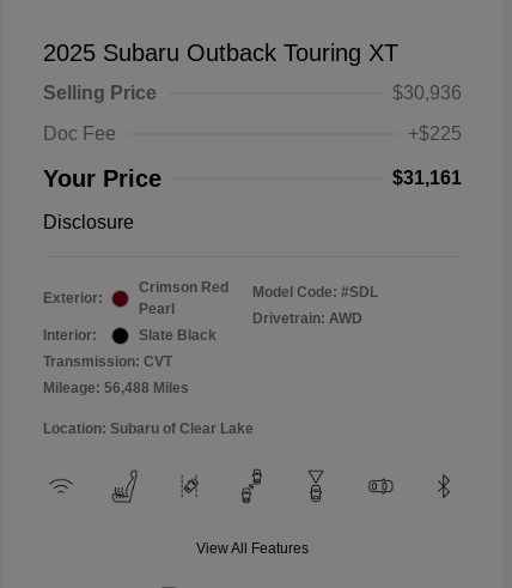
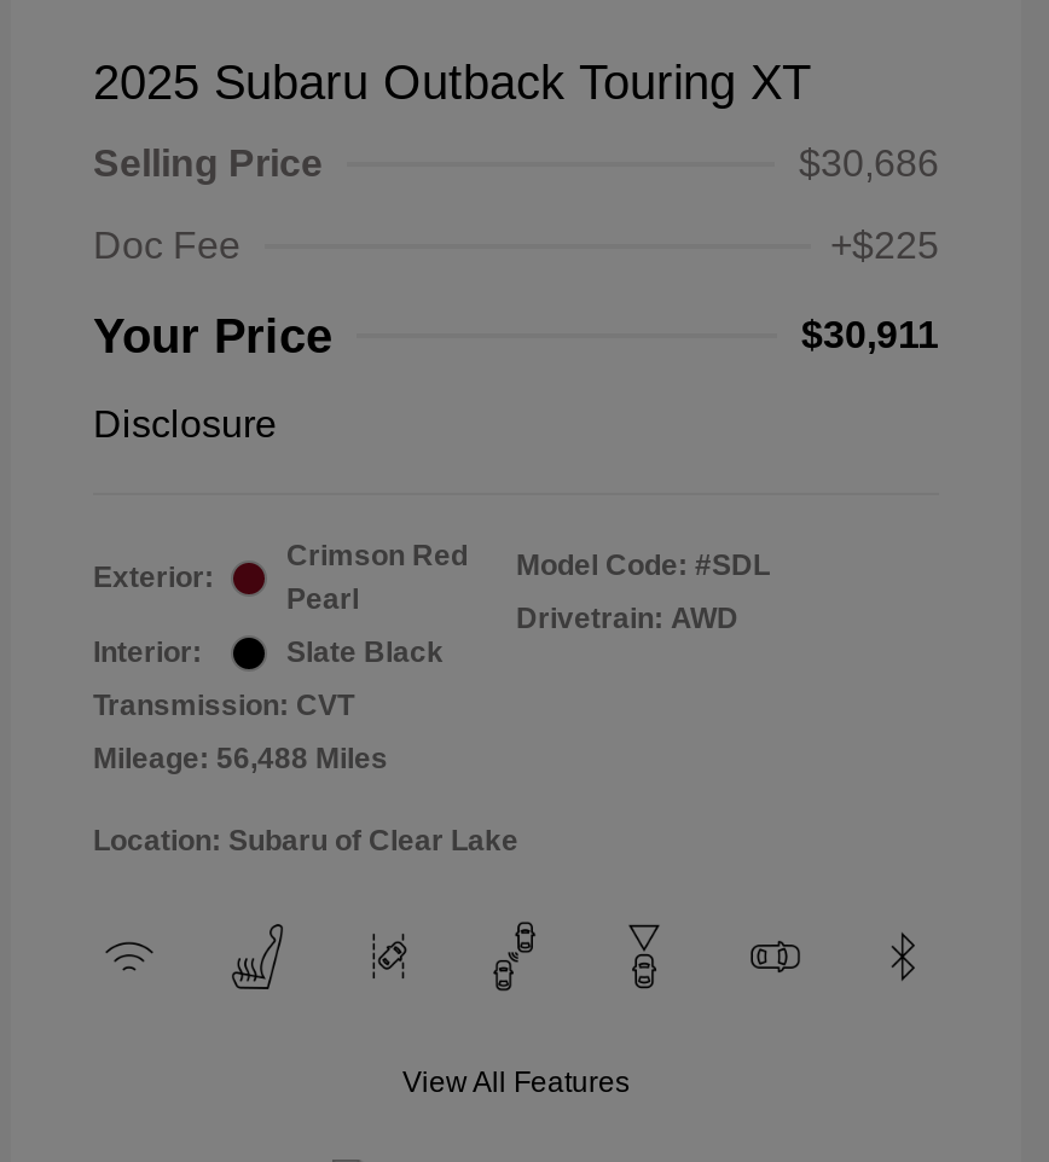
- $30,936
+ $30,686

- $31,161
+ $30,911
